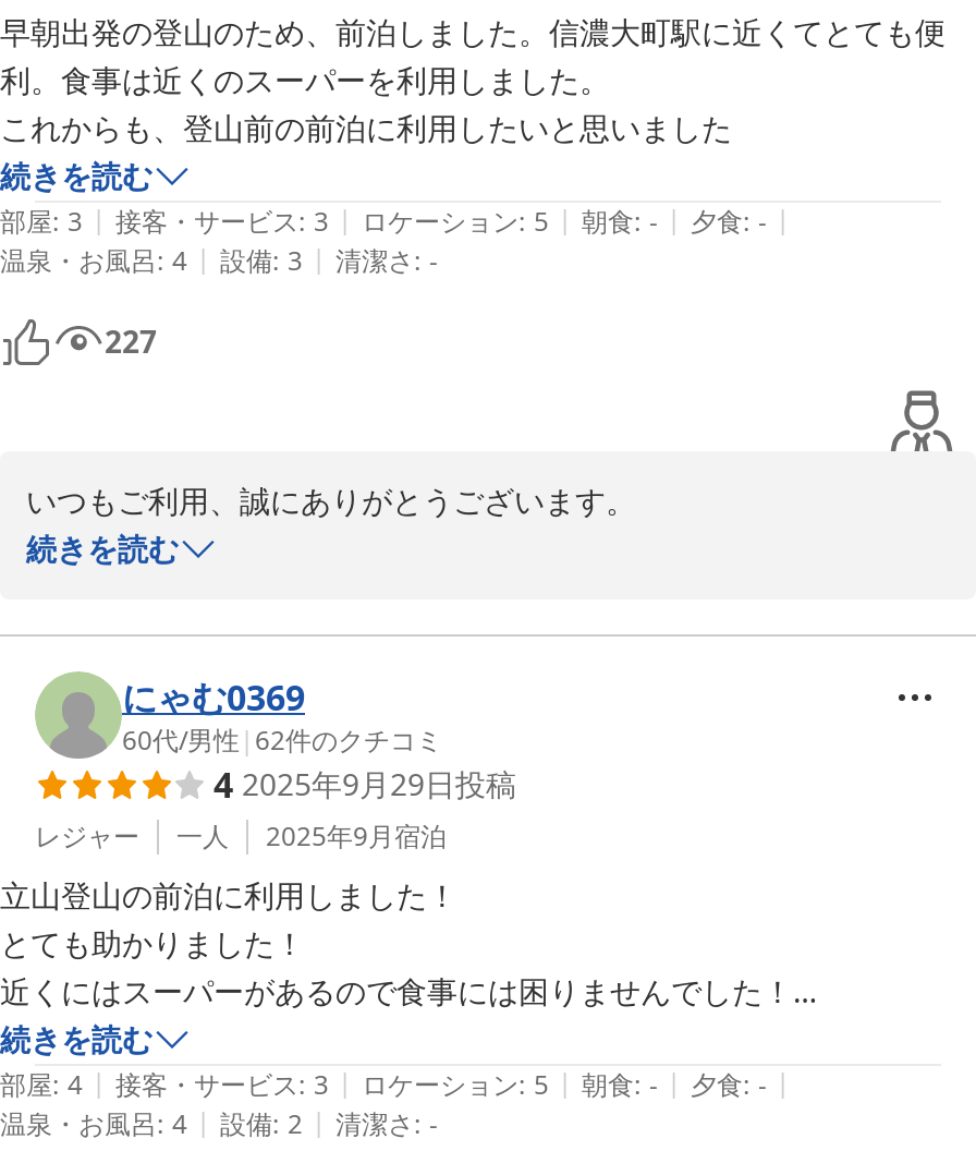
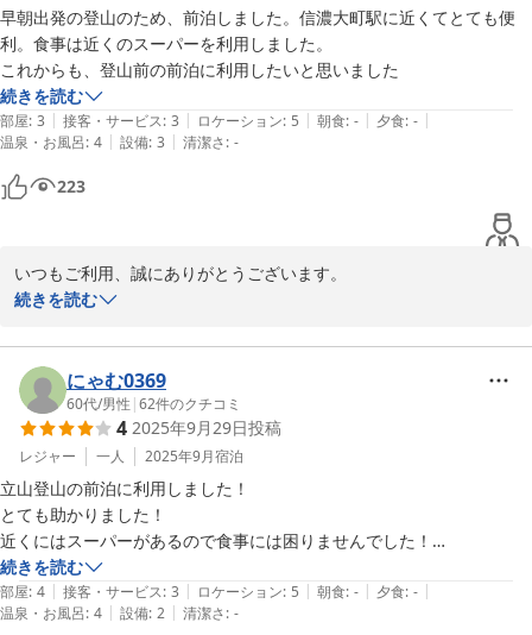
- 227
+ 223
